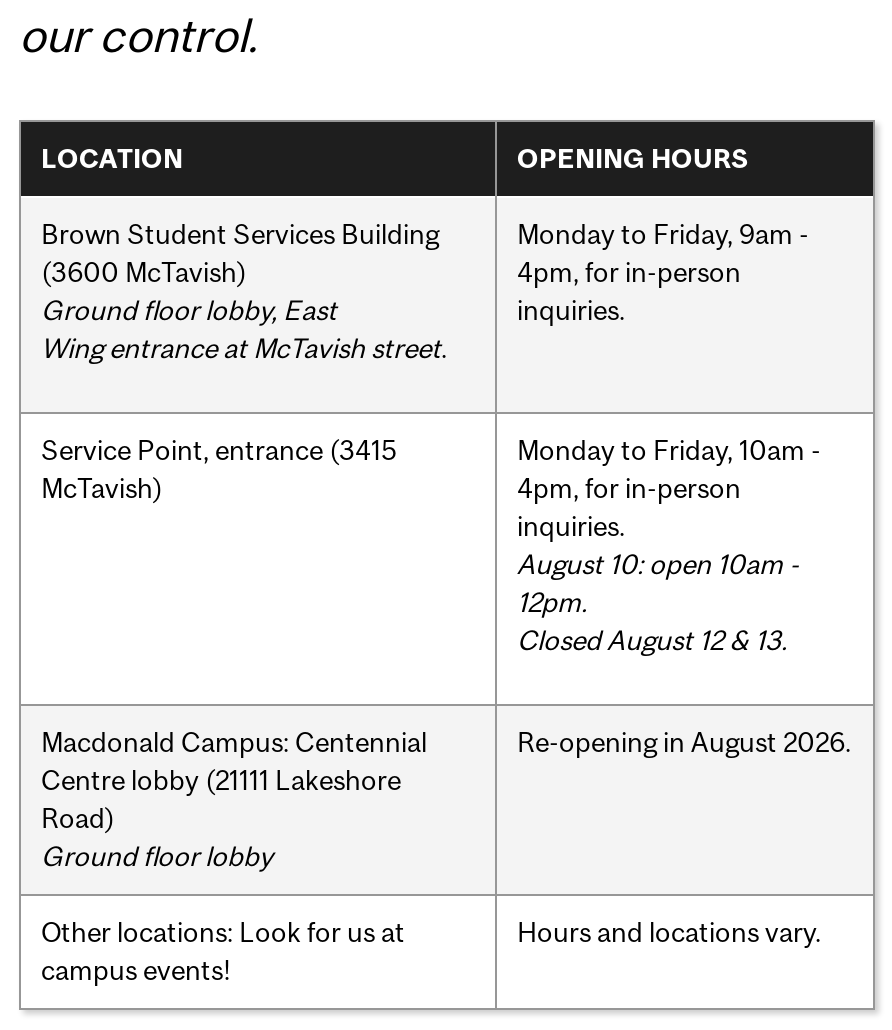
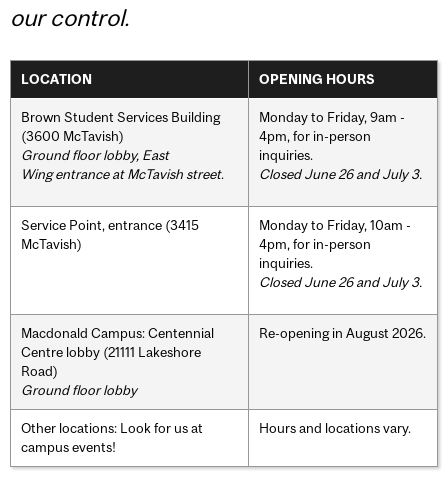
+ Closed June 26 and July 3.

- August 10: open 10am -
- 12pm.
- Closed August 12 & 13.
+ Closed June 26 and July 3.
